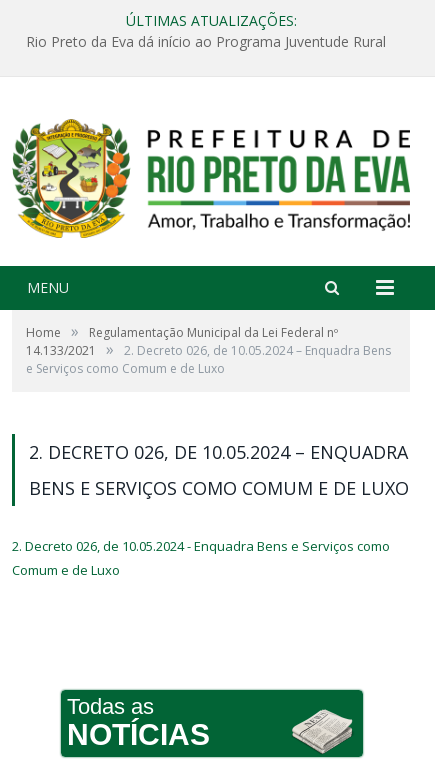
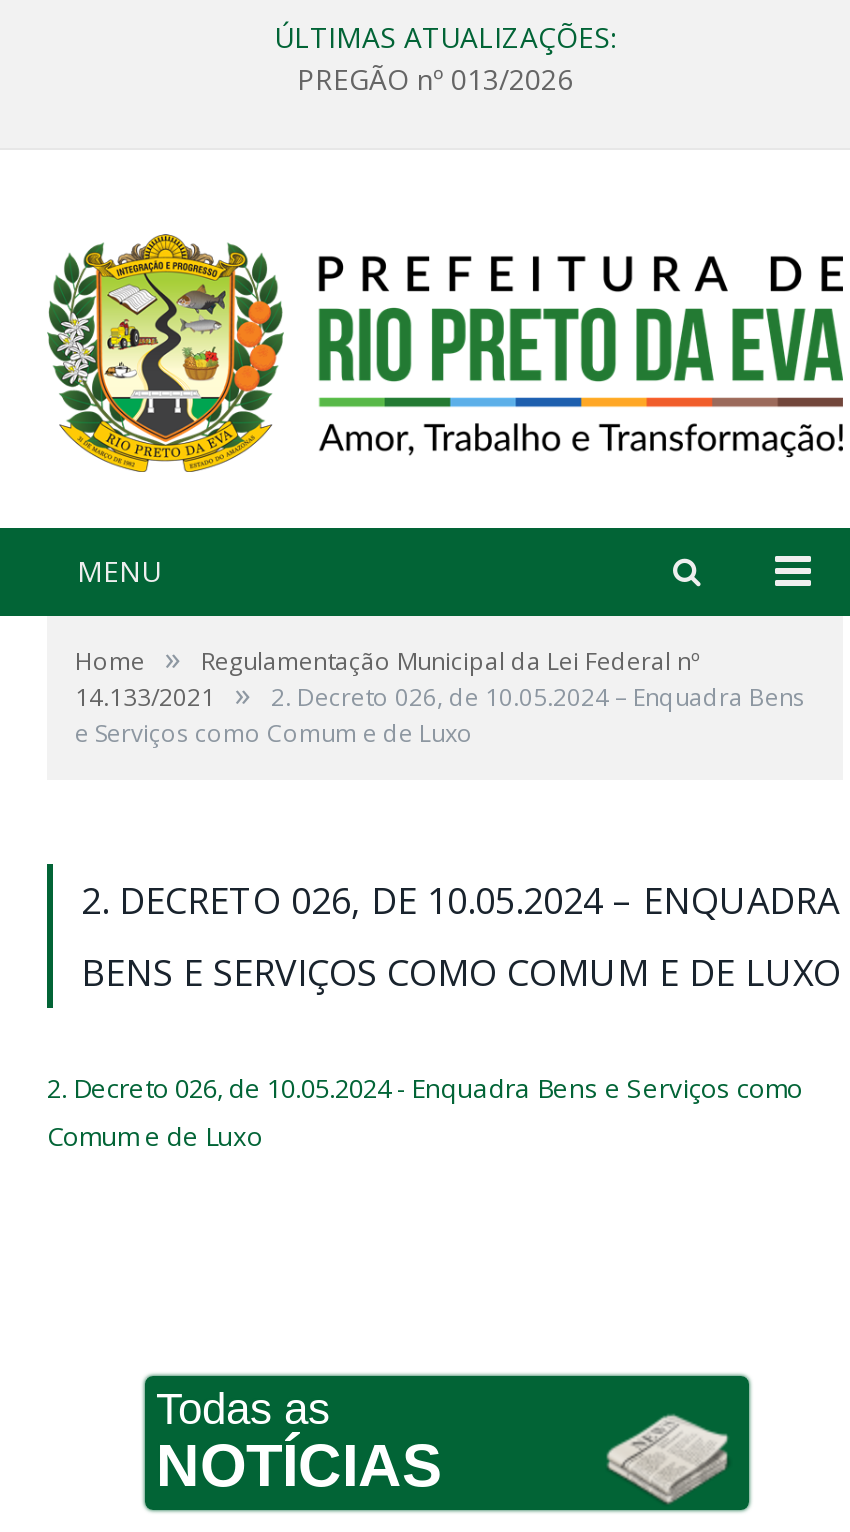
- Rio Preto da Eva dá início ao Programa Juventude Rural
+ PREGÃO nº 013/2026
